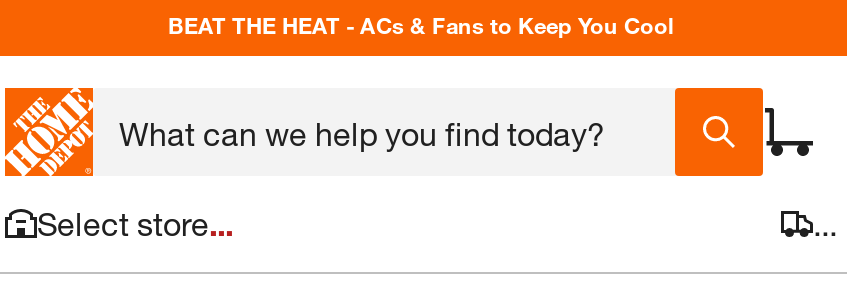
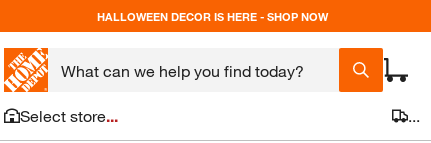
- BEAT THE HEAT - ACs & Fans to Keep You Cool
+ HALLOWEEN DECOR IS HERE - SHOP NOW
